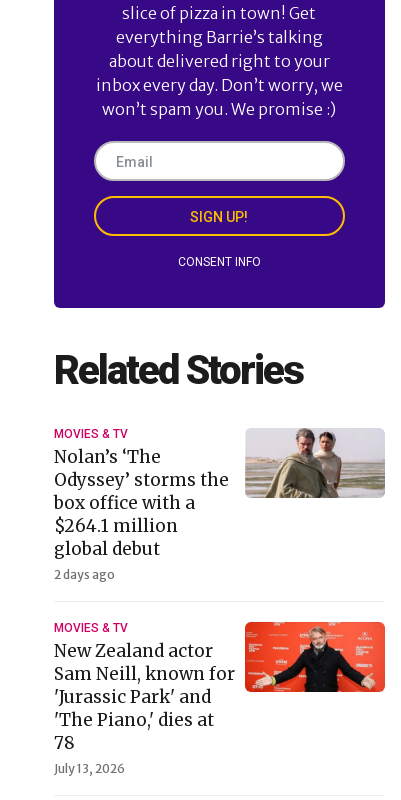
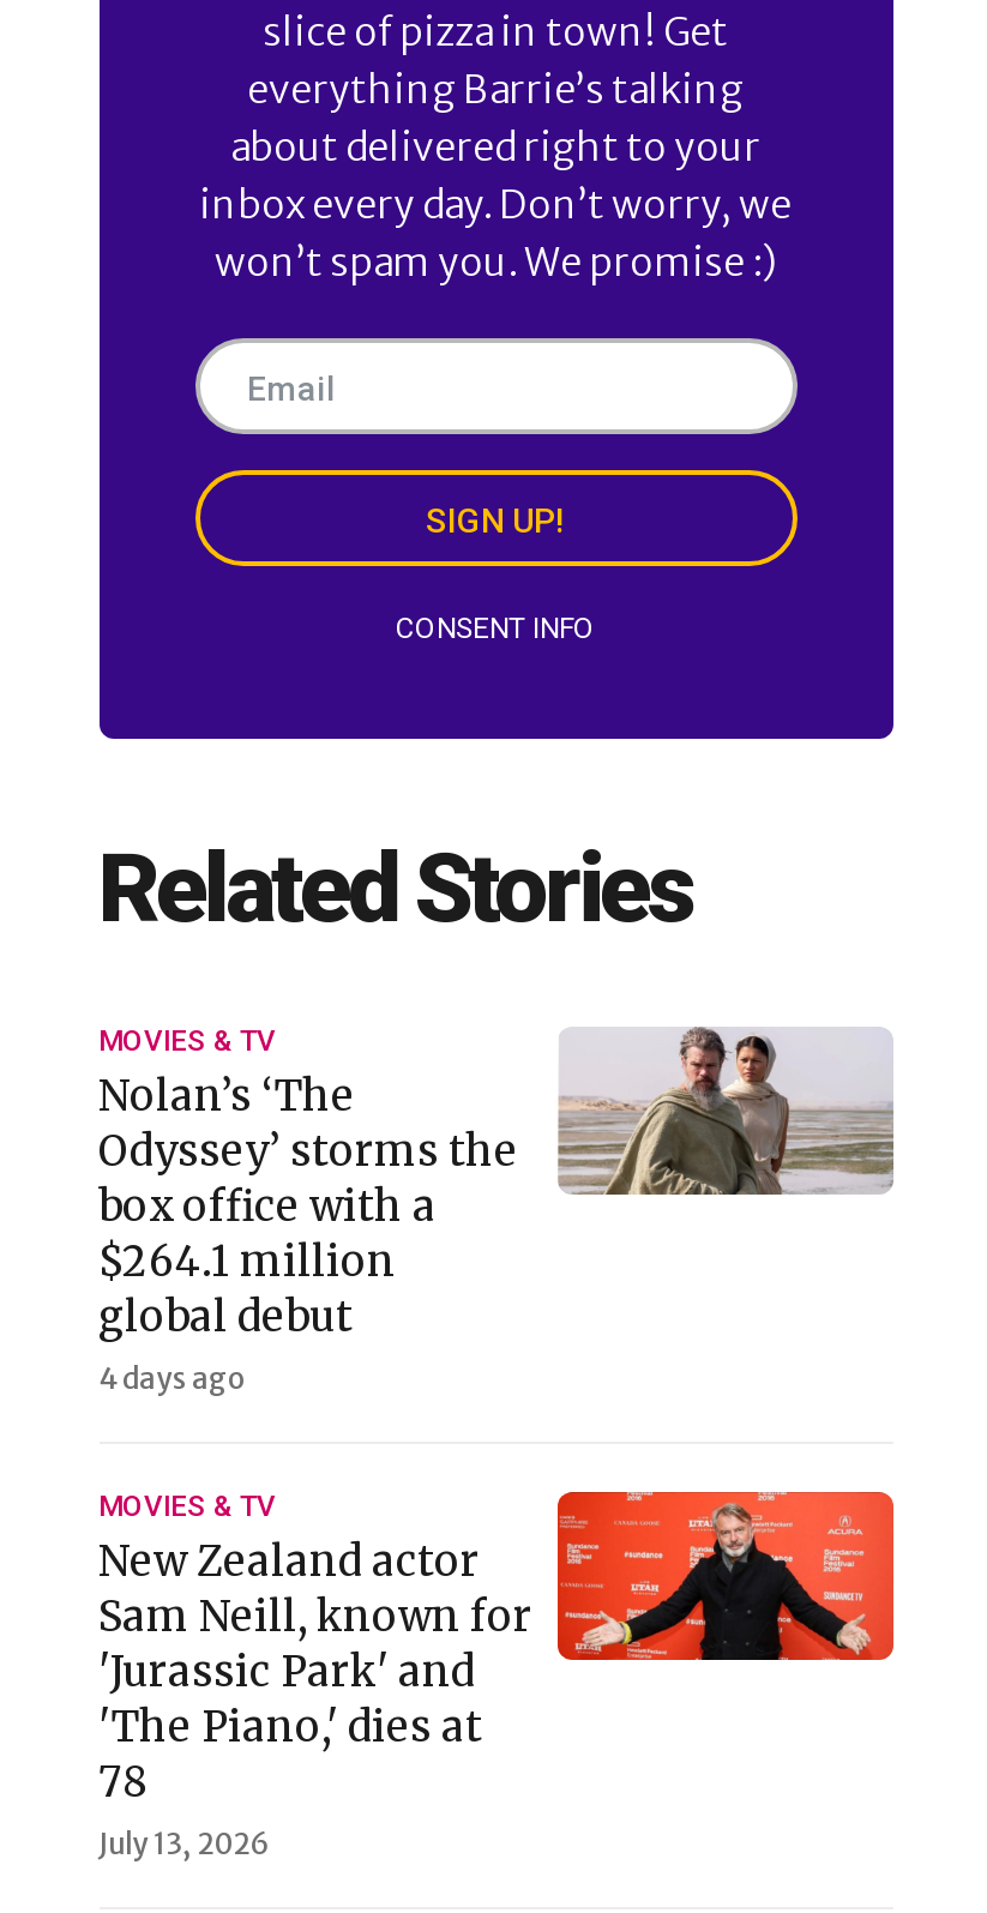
- 2 days ago
+ 4 days ago
